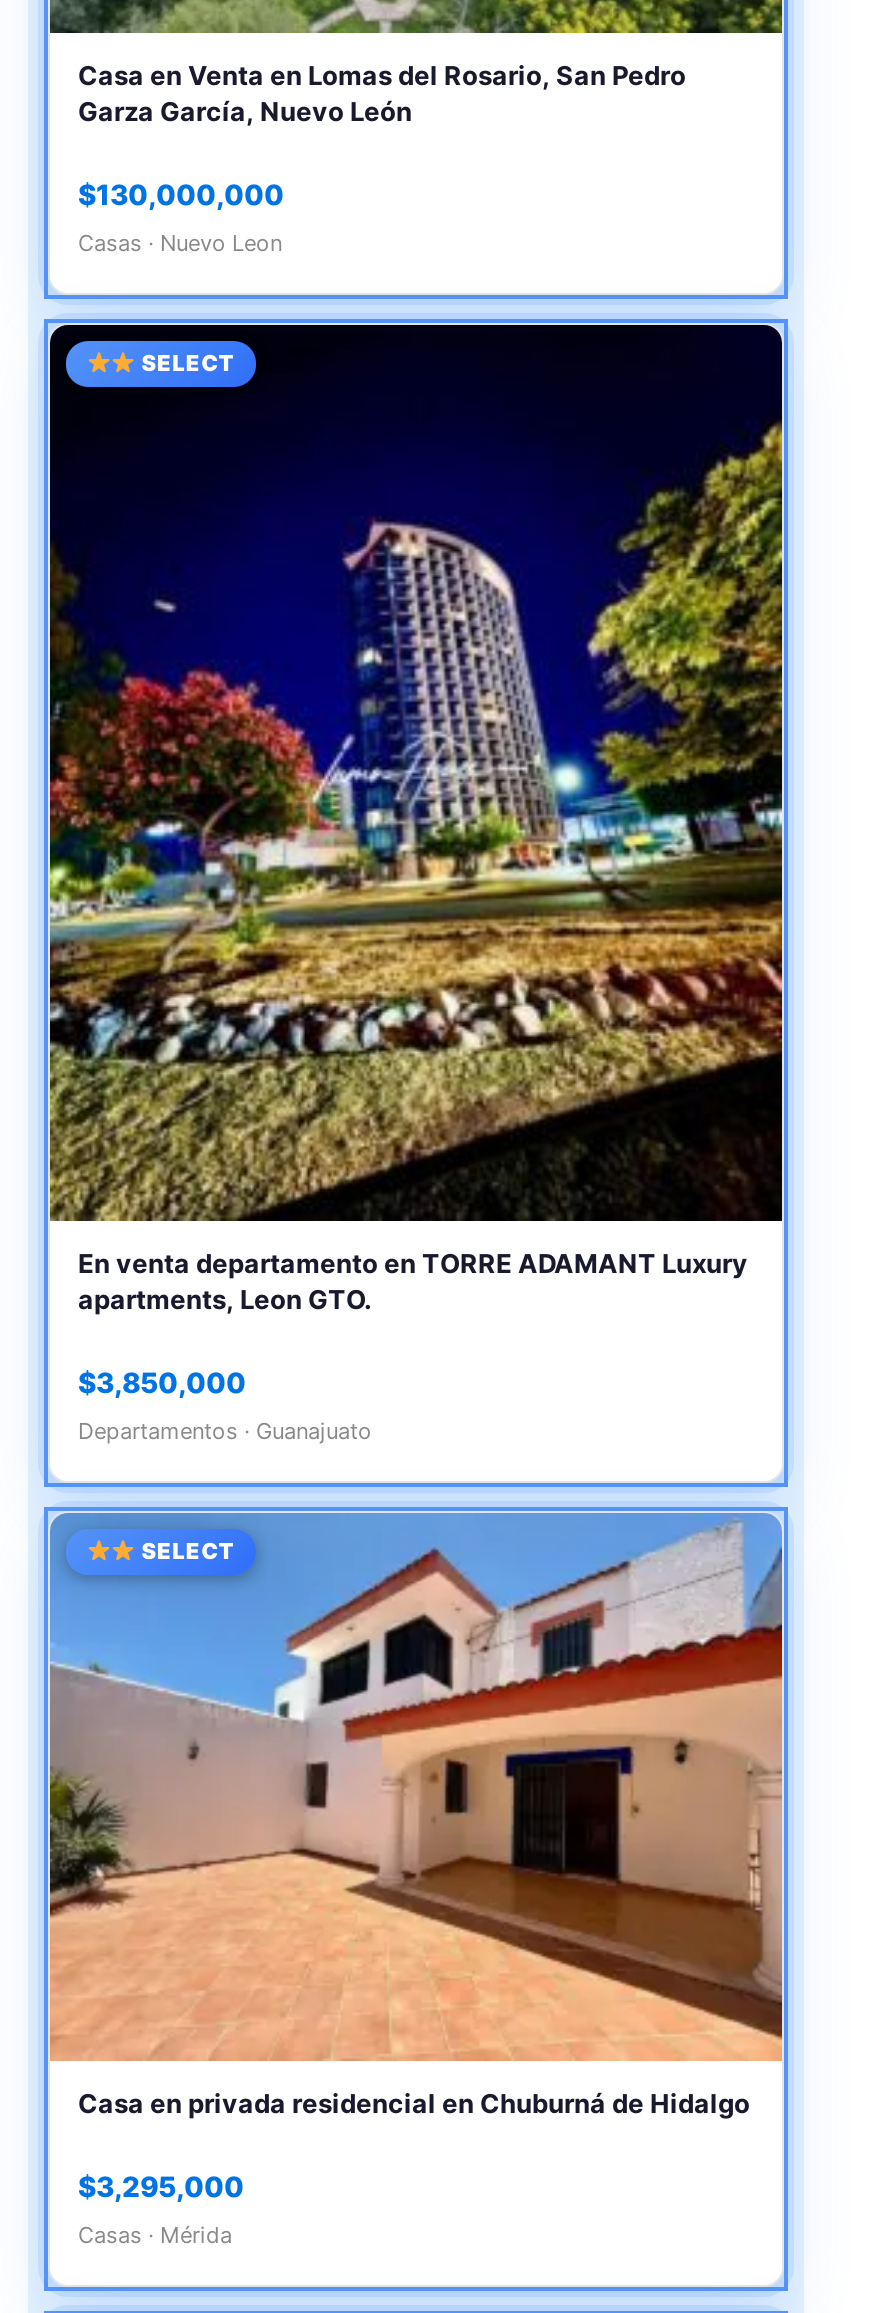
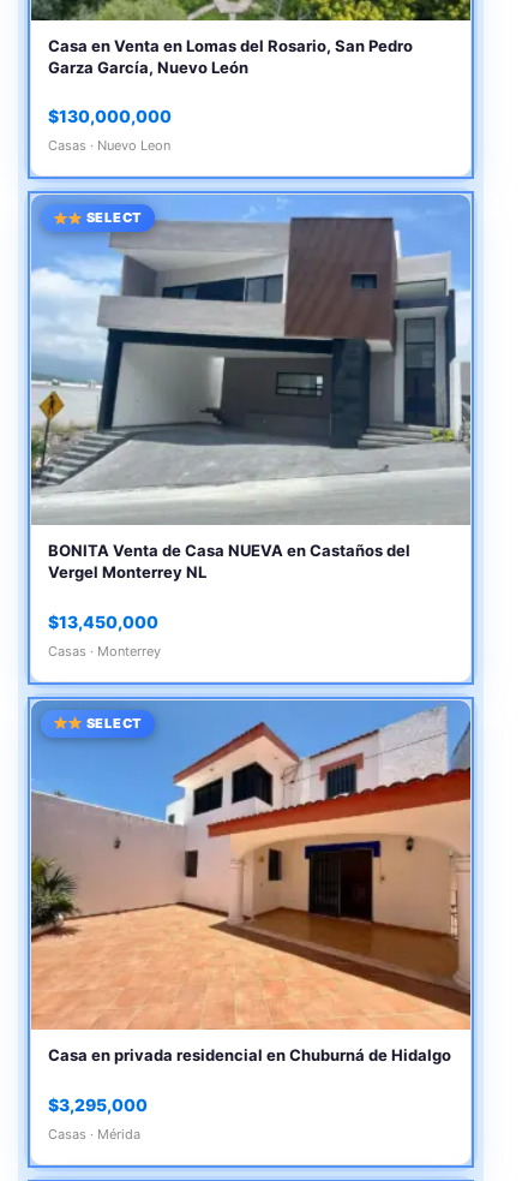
- [image]
- En venta departamento en TORRE ADAMANT Luxury
- apartments, Leon GTO.
+ [image]
+ BONITA Venta de Casa NUEVA en Castaños del
+ Vergel Monterrey NL

- $3,850,000
+ $13,450,000

- Departamentos · Guanajuato
+ Casas · Monterrey
